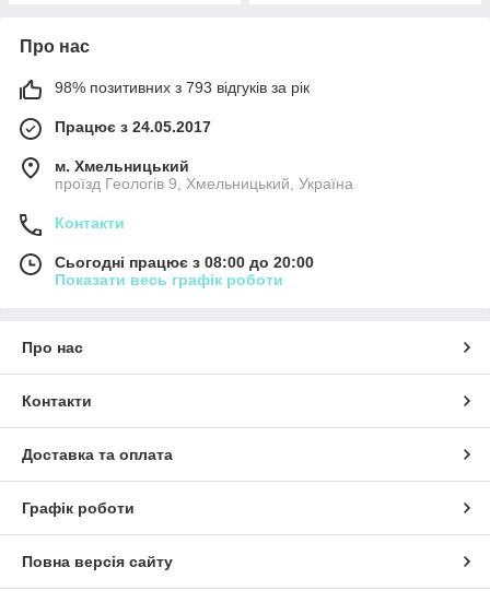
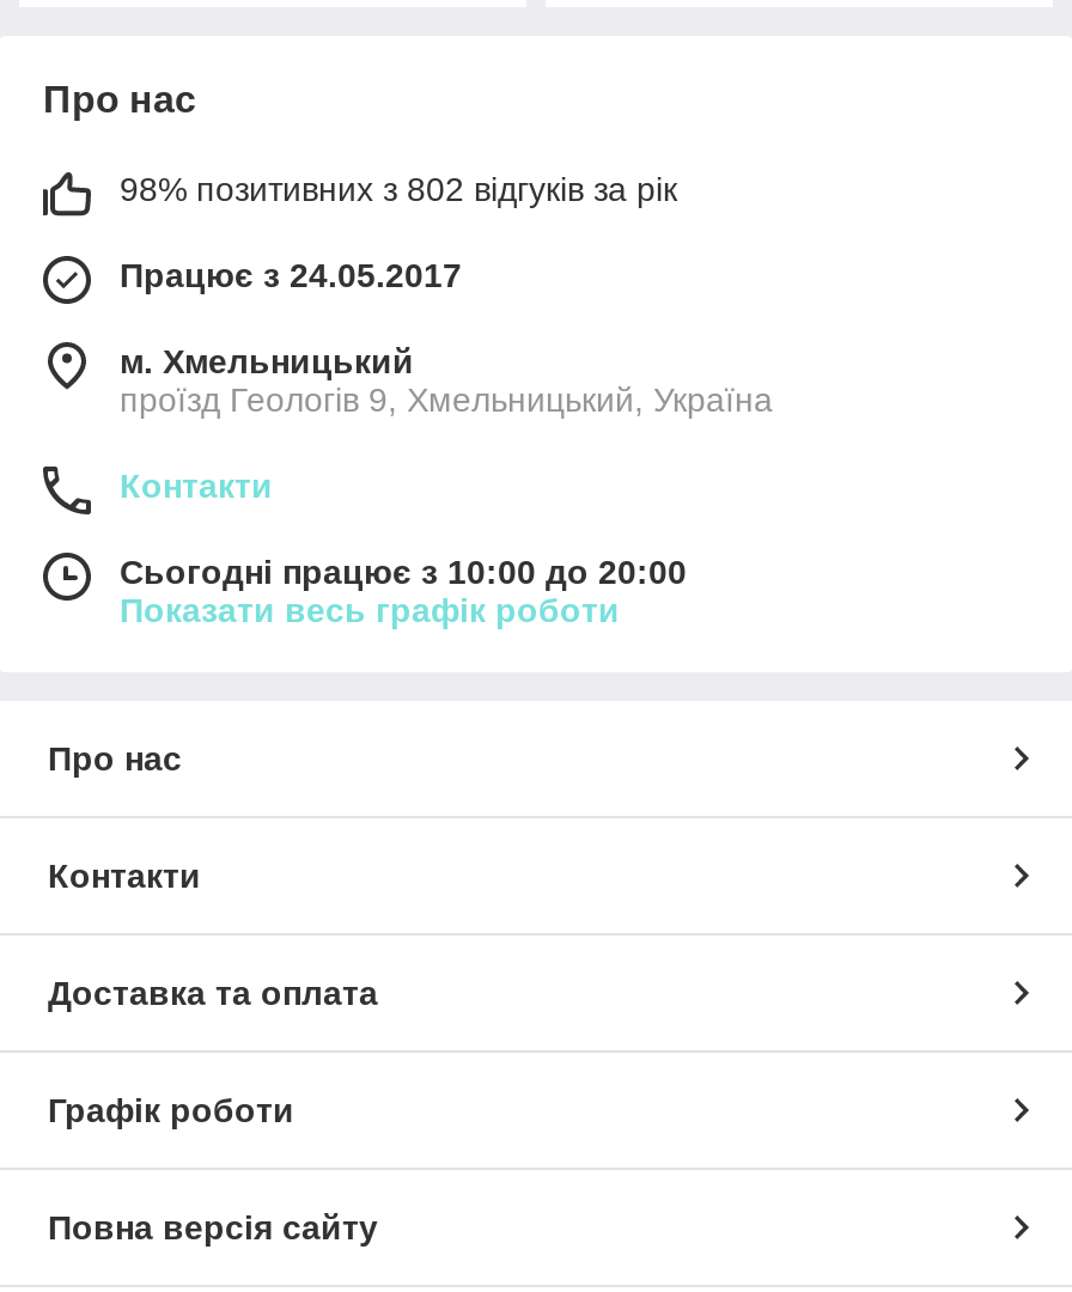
- 98% позитивних з 793 відгуків за рік
+ 98% позитивних з 802 відгуків за рік

- Сьогодні працює з 08:00 до 20:00
+ Сьогодні працює з 10:00 до 20:00
